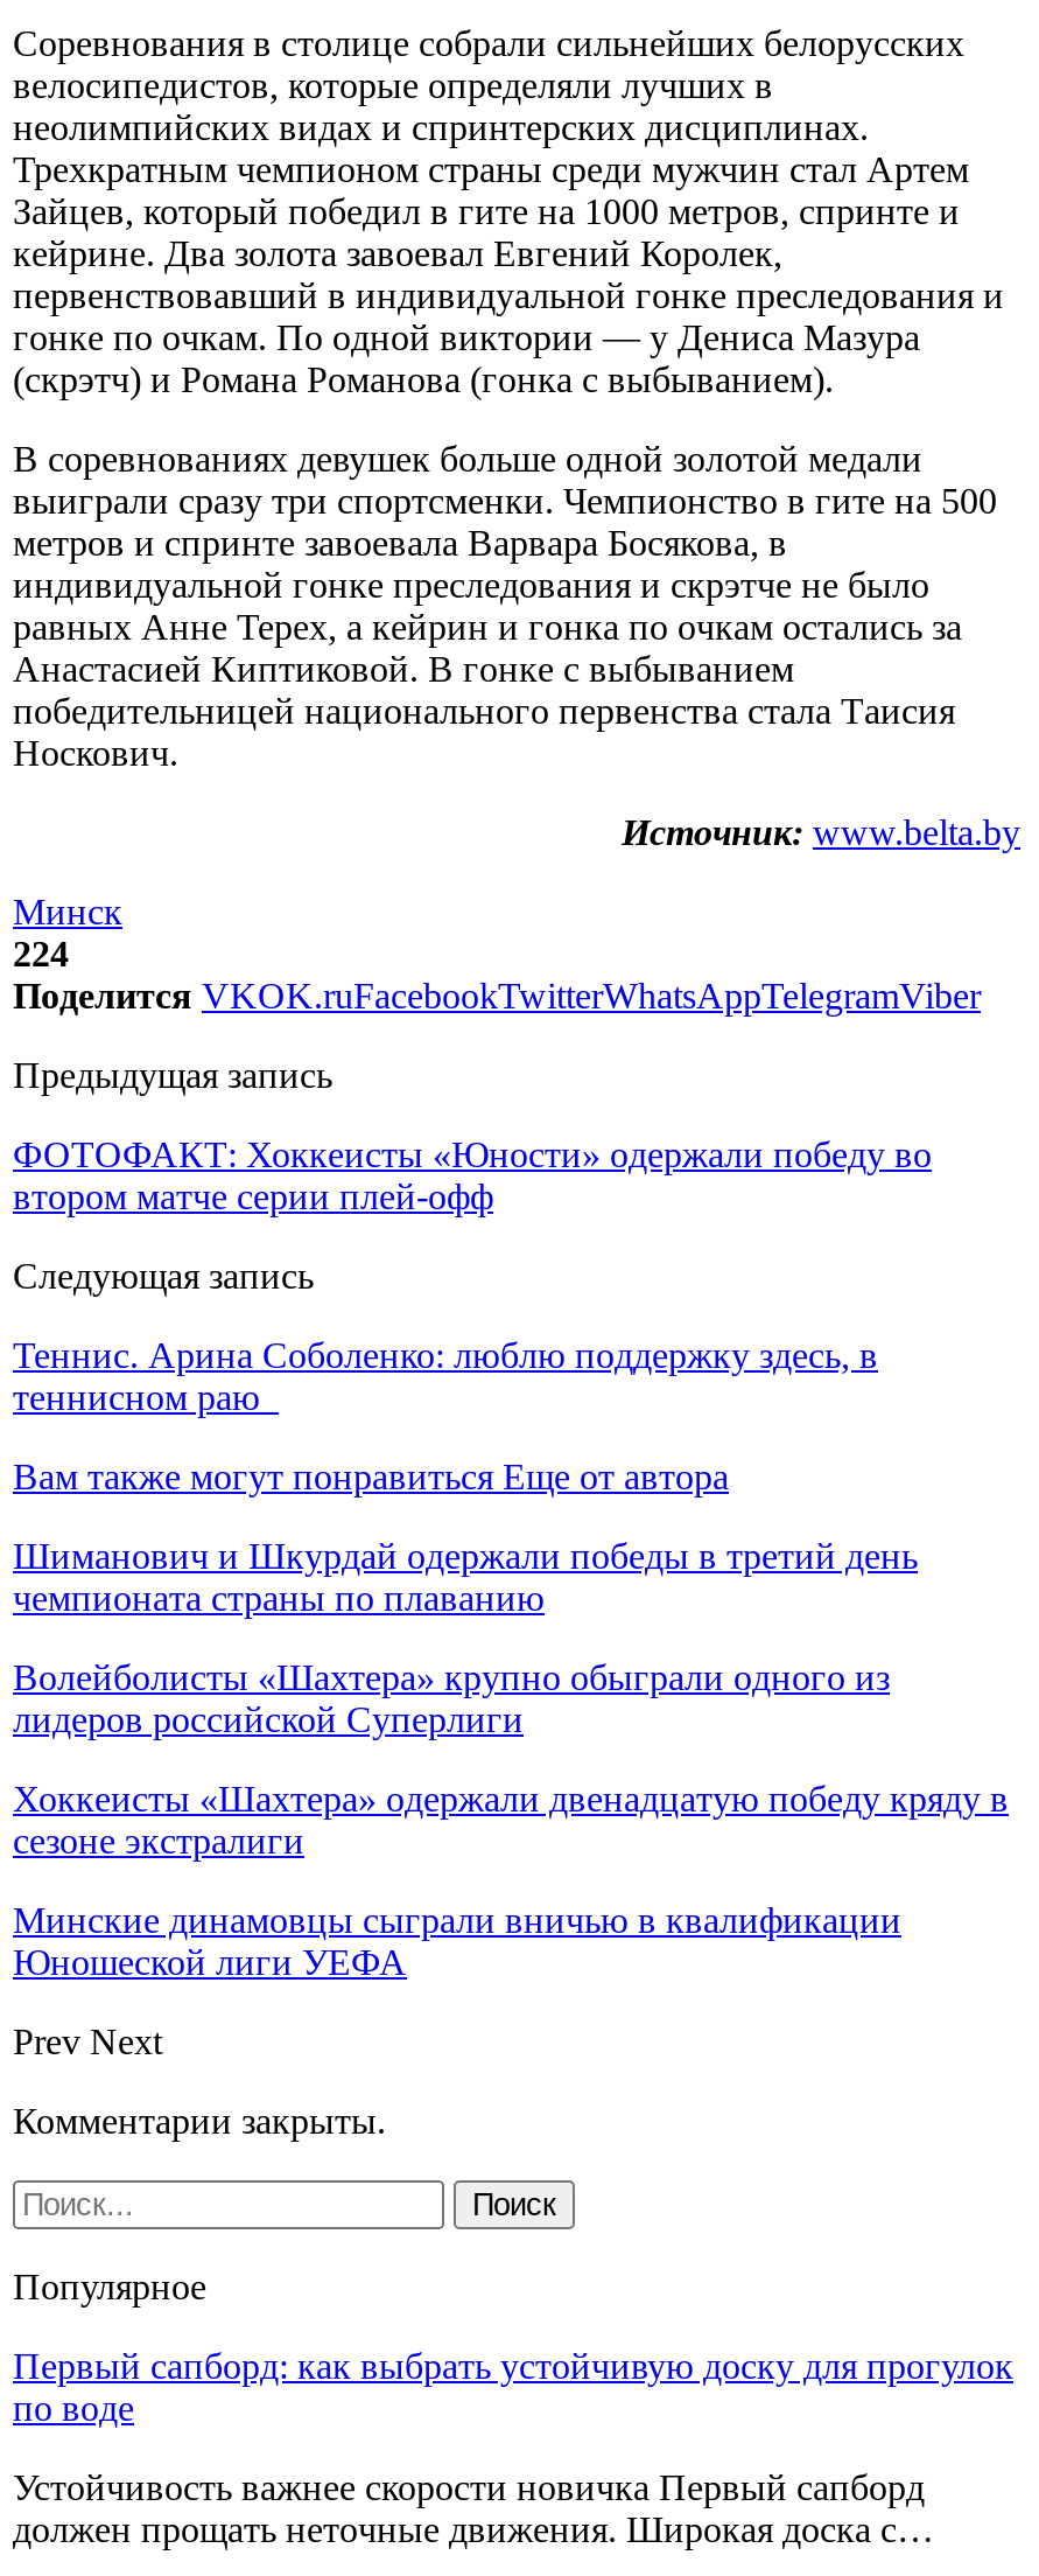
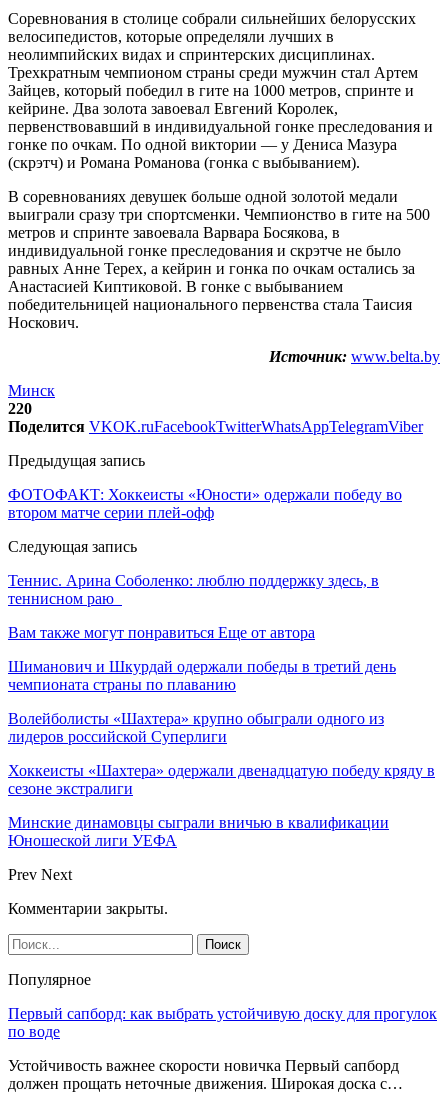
- 224
+ 220
